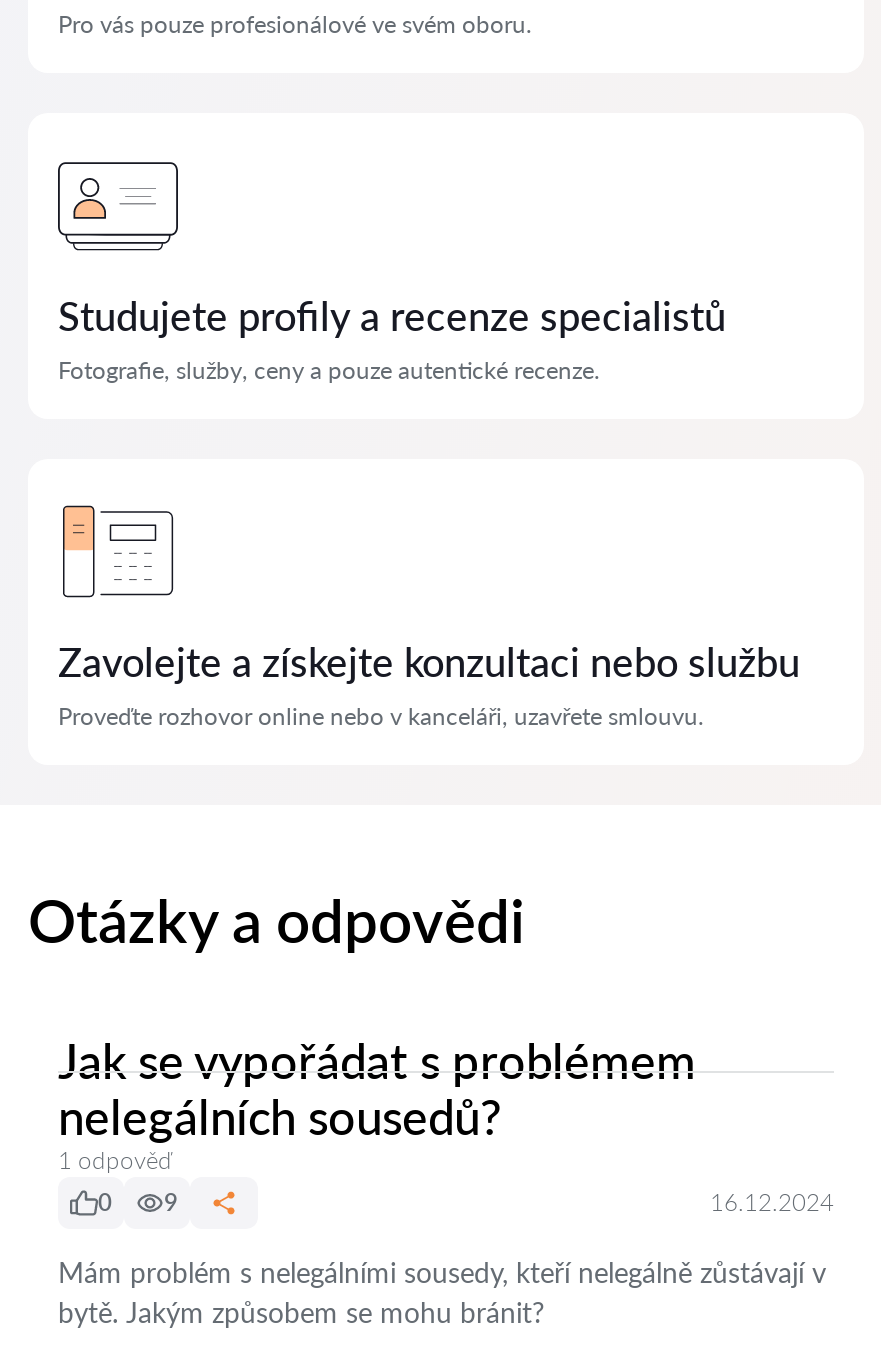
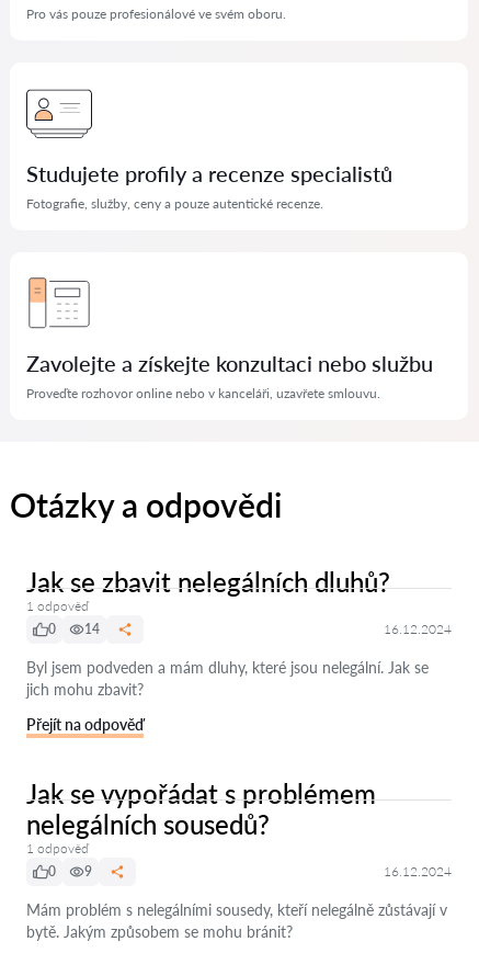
+ Jak se zbavit nelegálních dluhů?
+ 1 odpověď
+ 0
+ 14
+ 16.12.2024
+ Byl jsem podveden a mám dluhy, které jsou nelegální. Jak se
+ jich mohu zbavit?
+ Přejít na odpověď
